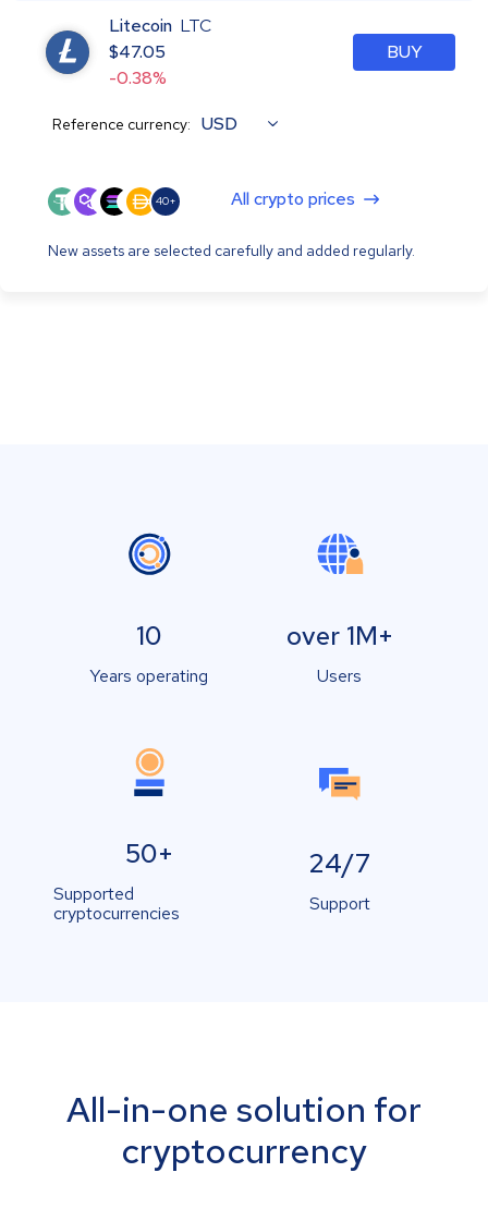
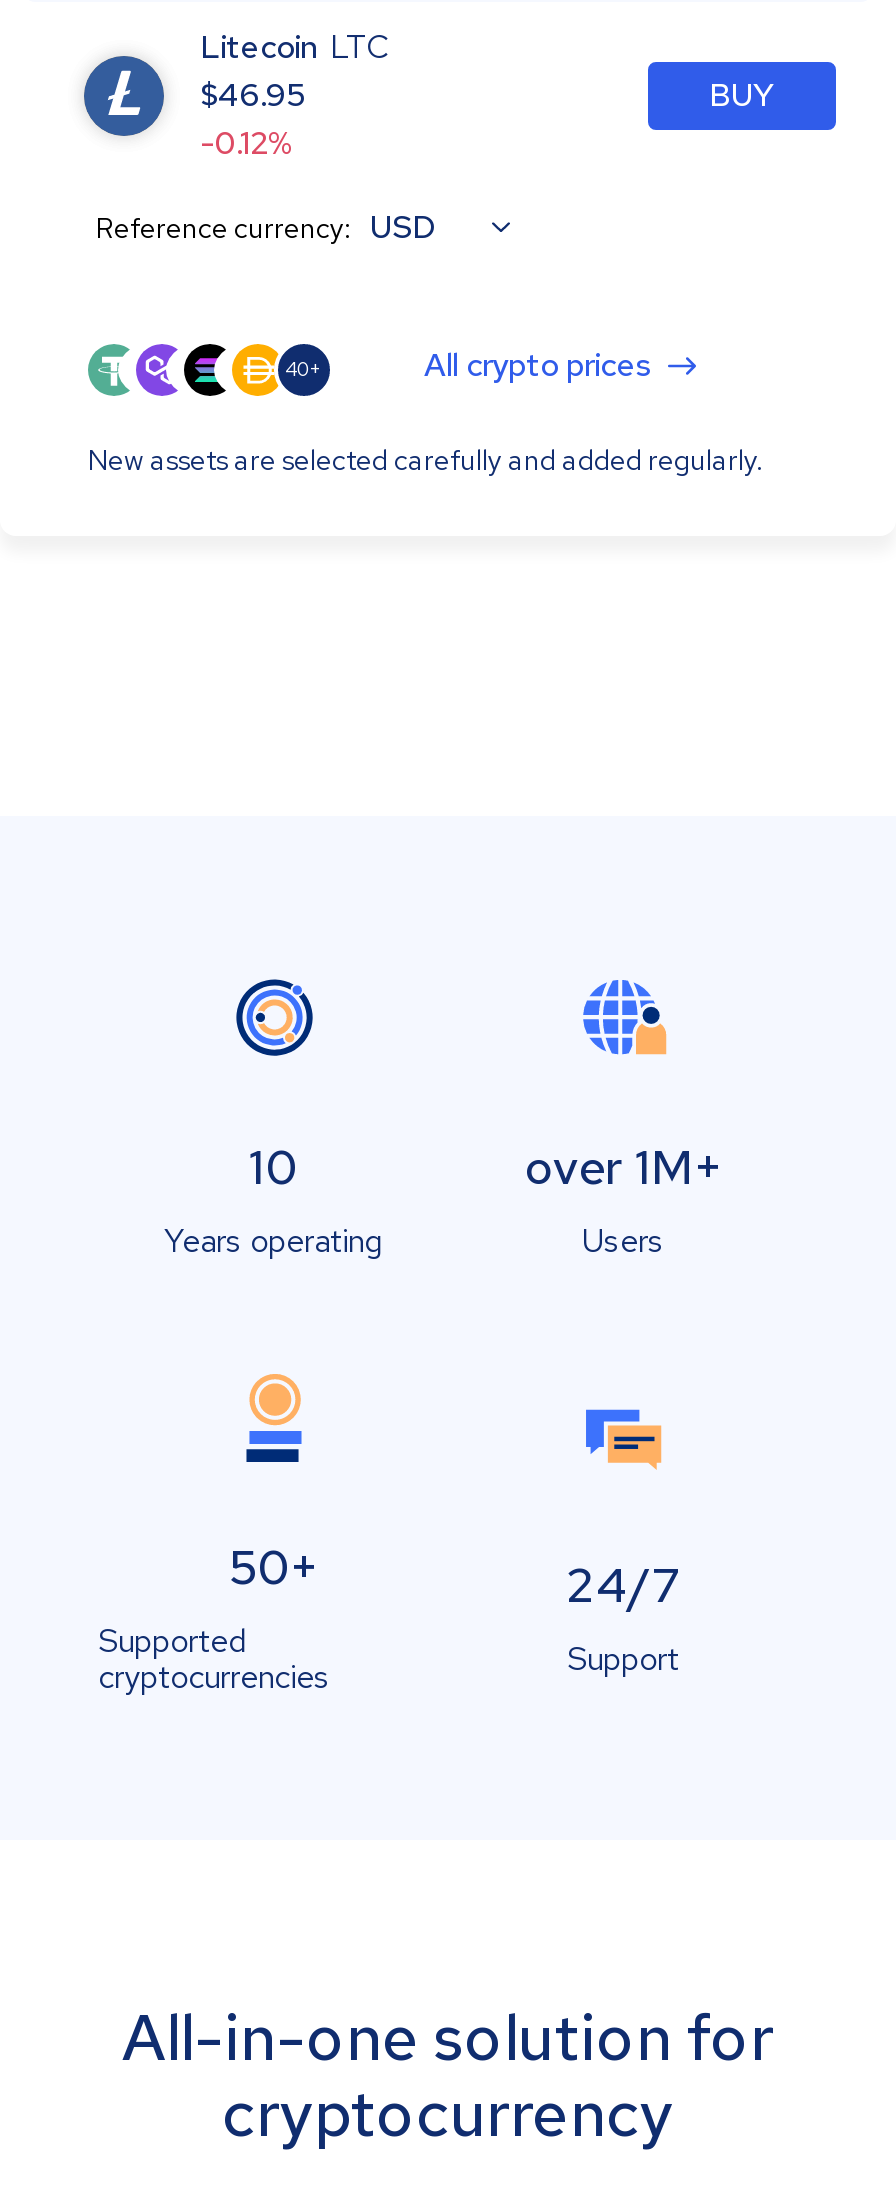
- $47.05
+ $46.95

- -0.38%
+ -0.12%
